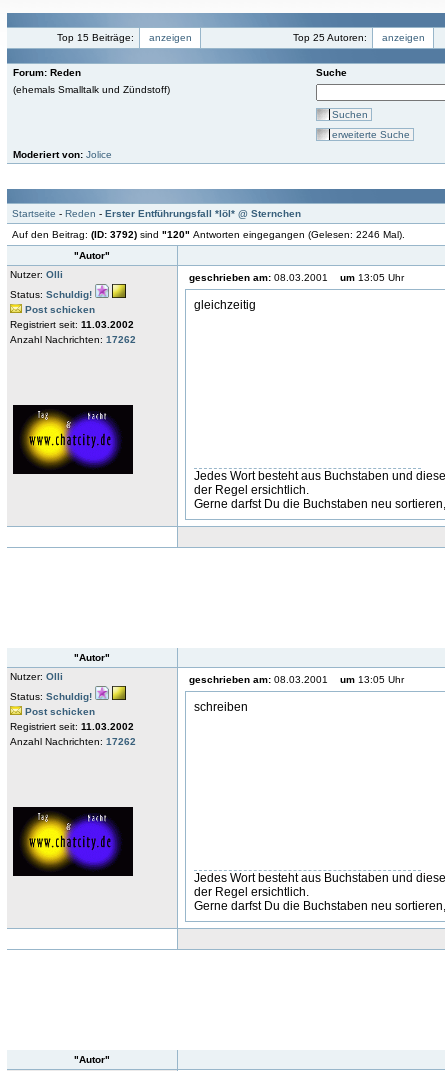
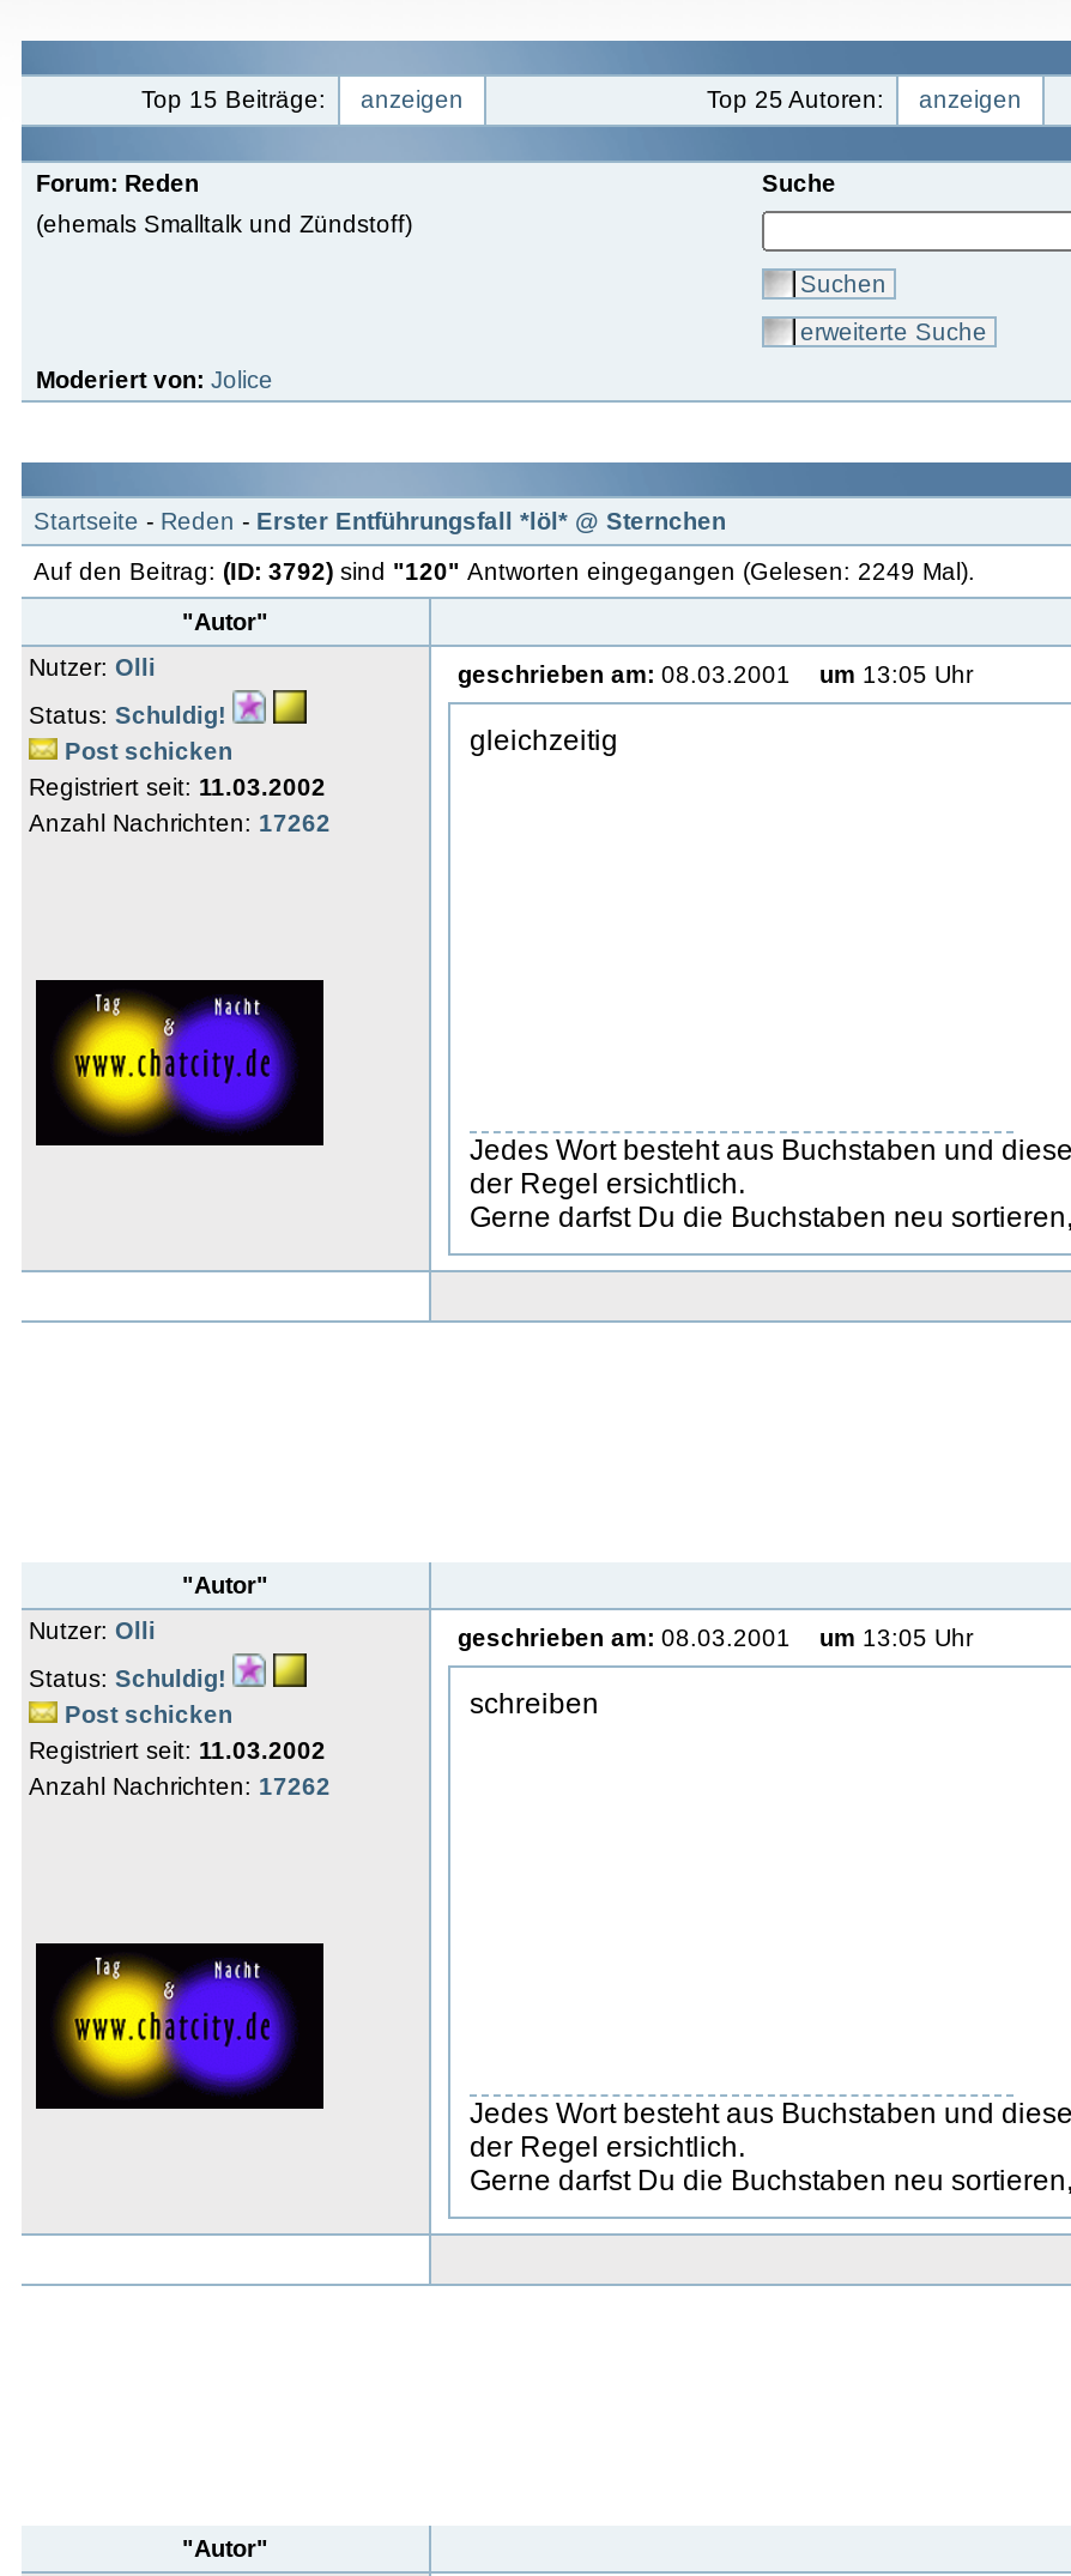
- Auf den Beitrag: (ID: 3792) sind "120" Antworten eingegangen (Gelesen: 2246 Mal).
+ Auf den Beitrag: (ID: 3792) sind "120" Antworten eingegangen (Gelesen: 2249 Mal).
